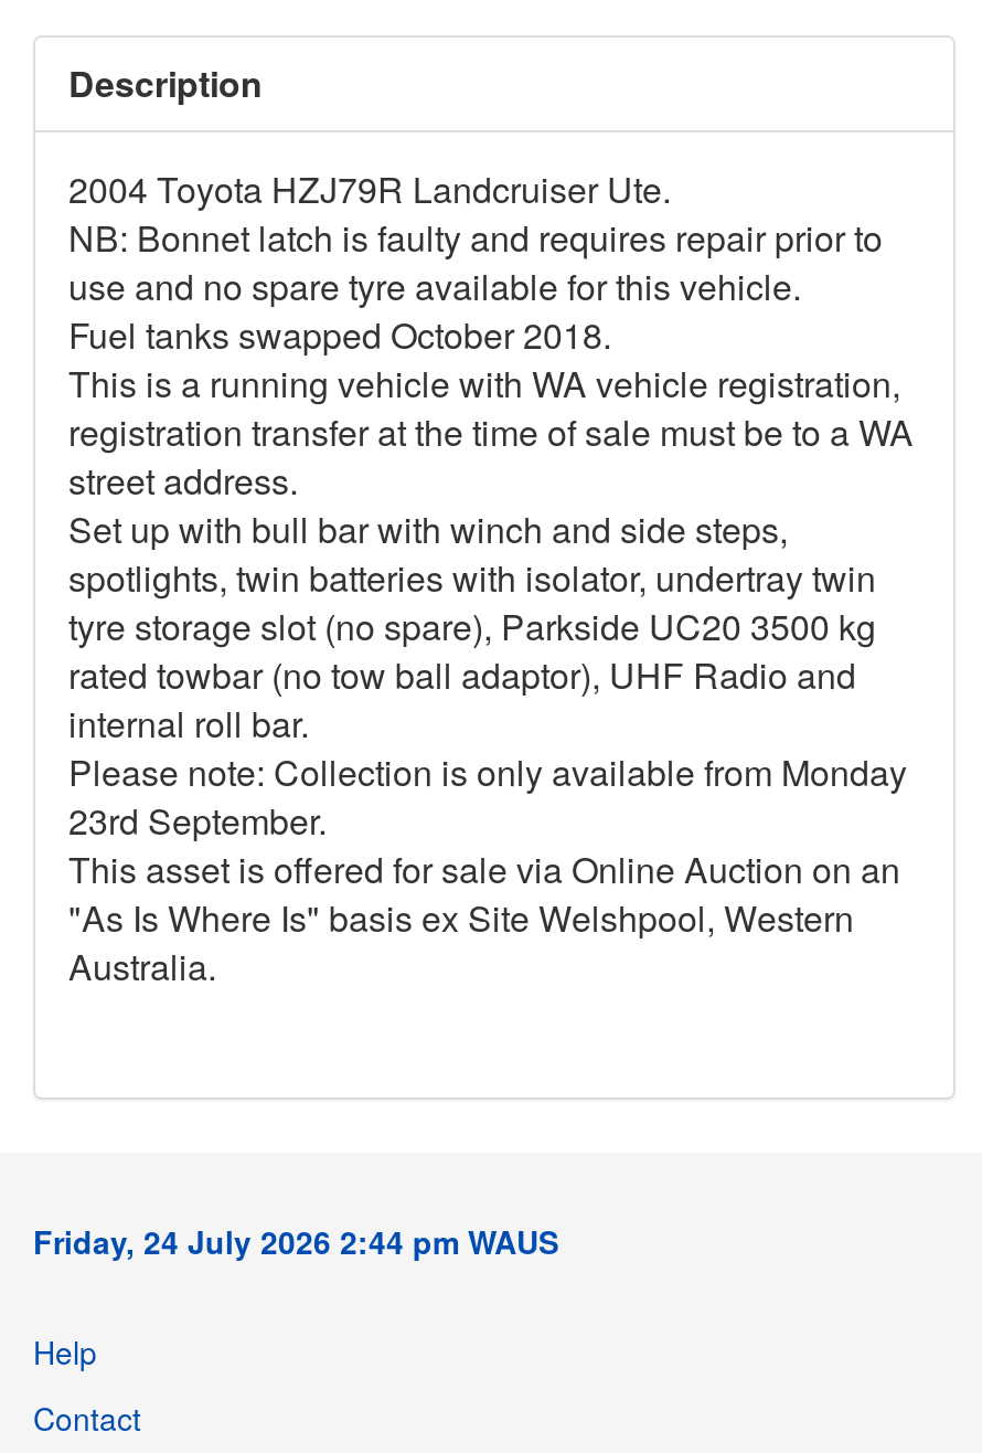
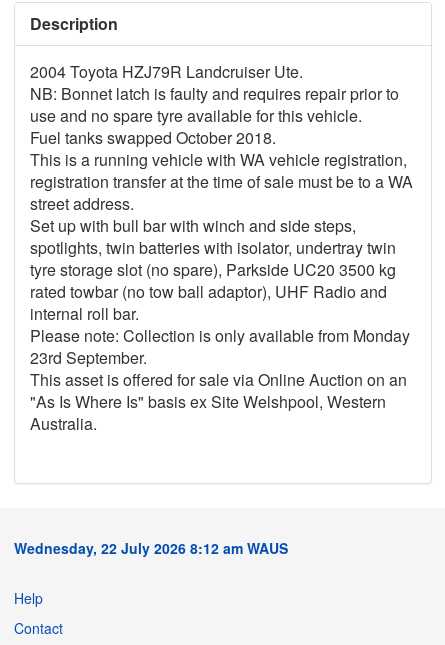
- Friday, 24 July 2026 2:44 pm WAUS
+ Wednesday, 22 July 2026 8:12 am WAUS
